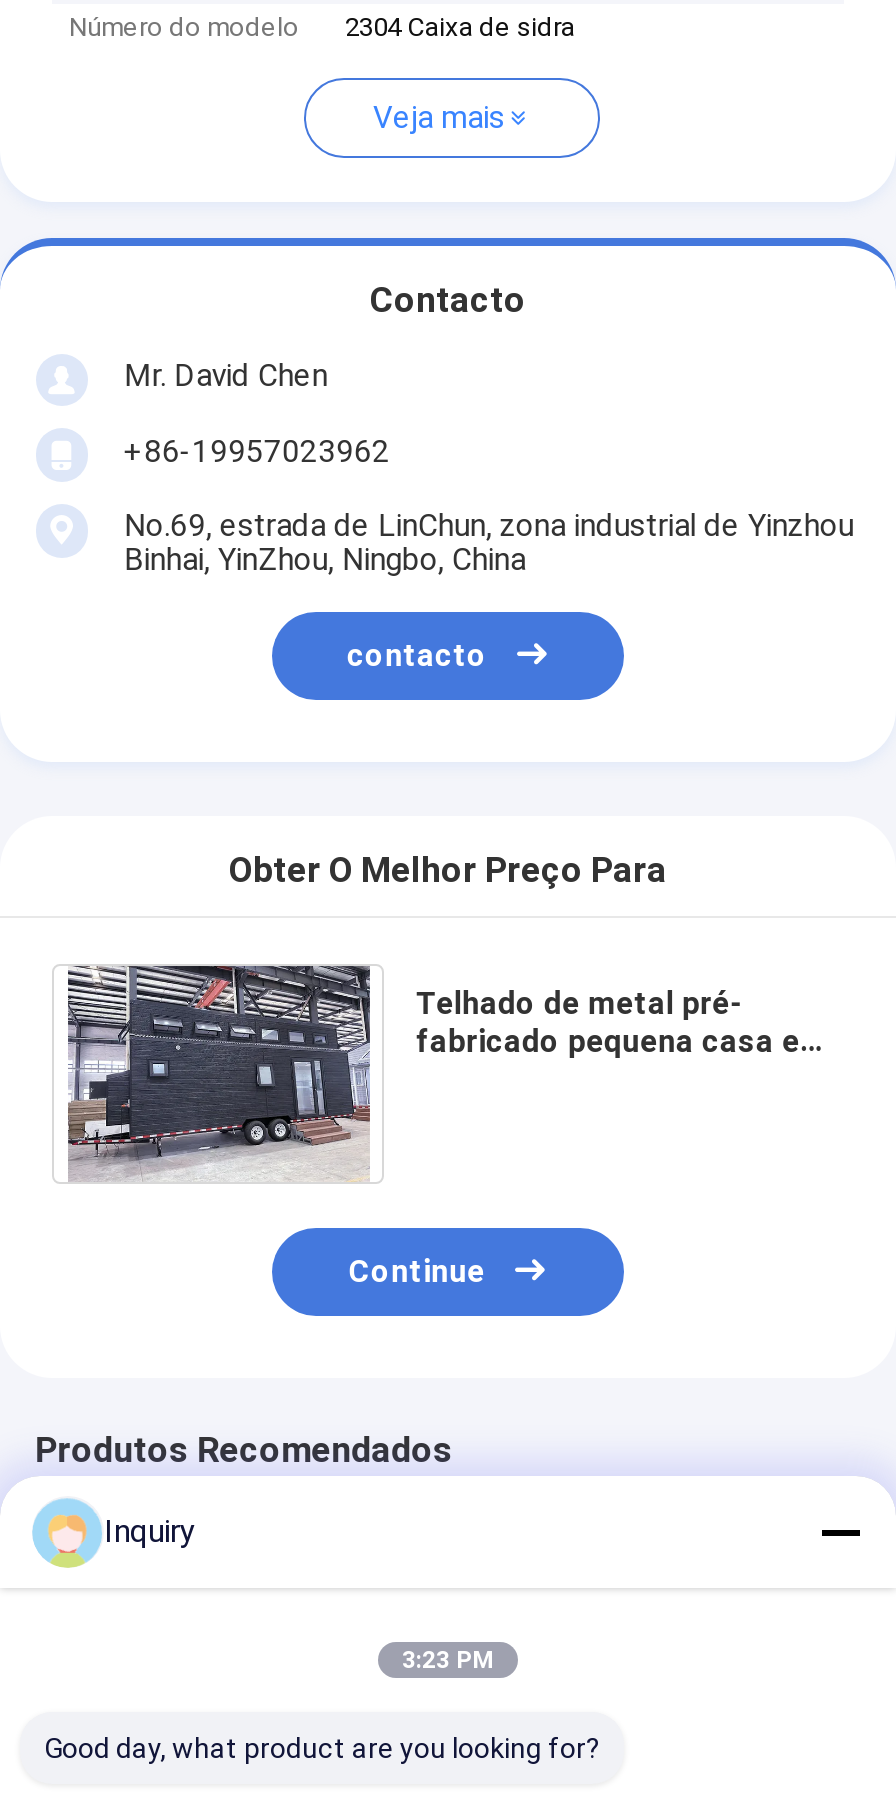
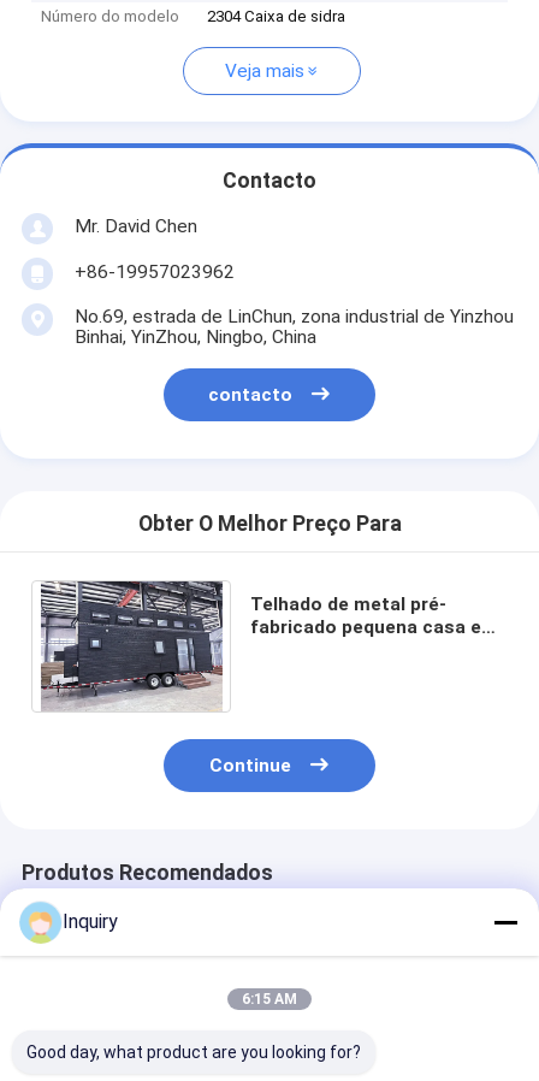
- 3:23 PM
+ 6:15 AM
